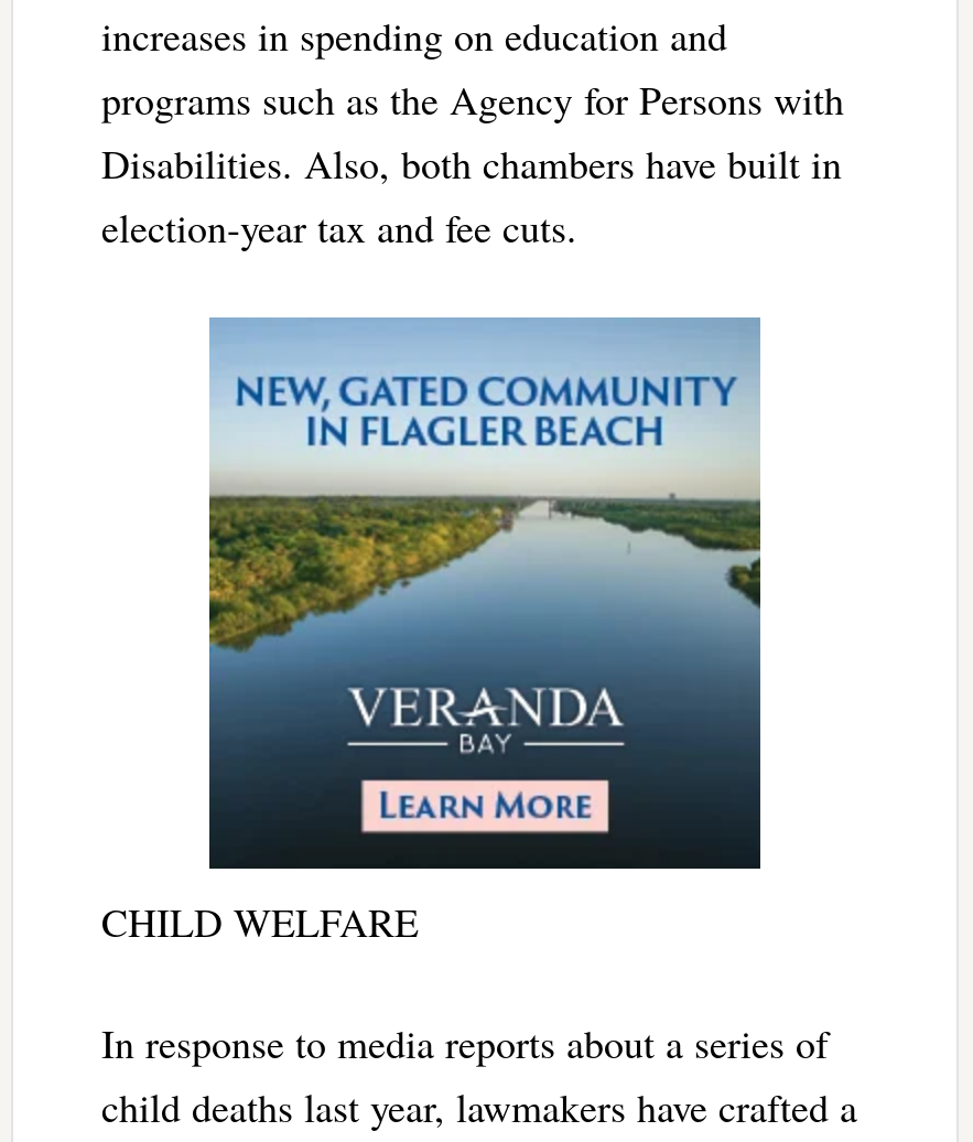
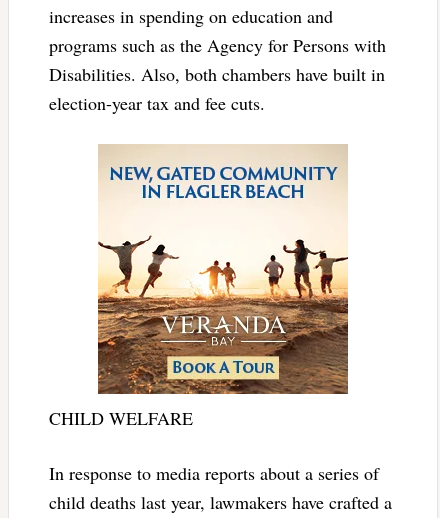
- [image]
+ [image]
